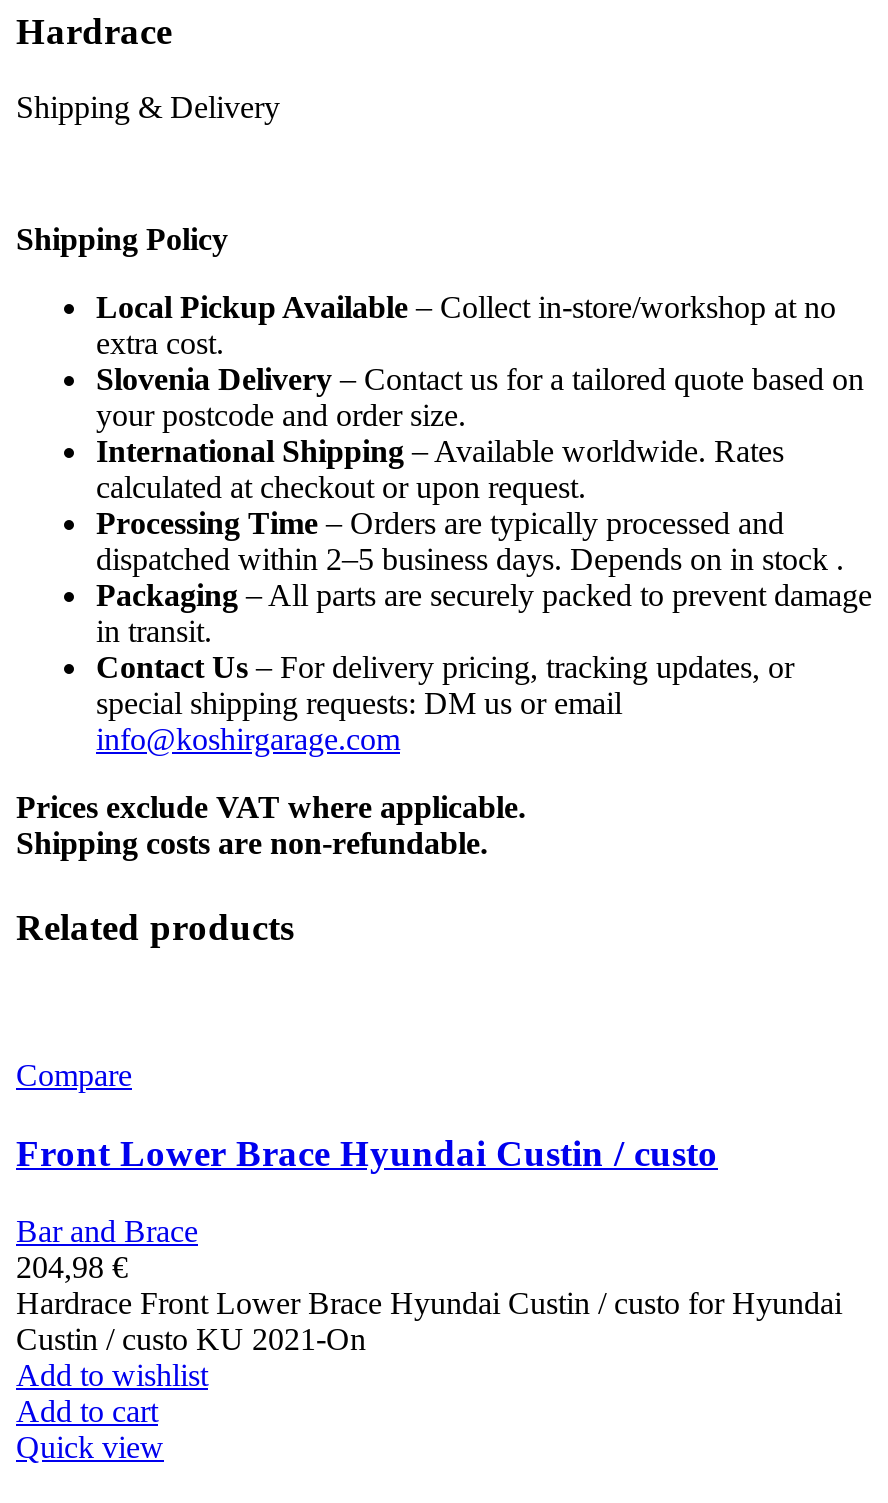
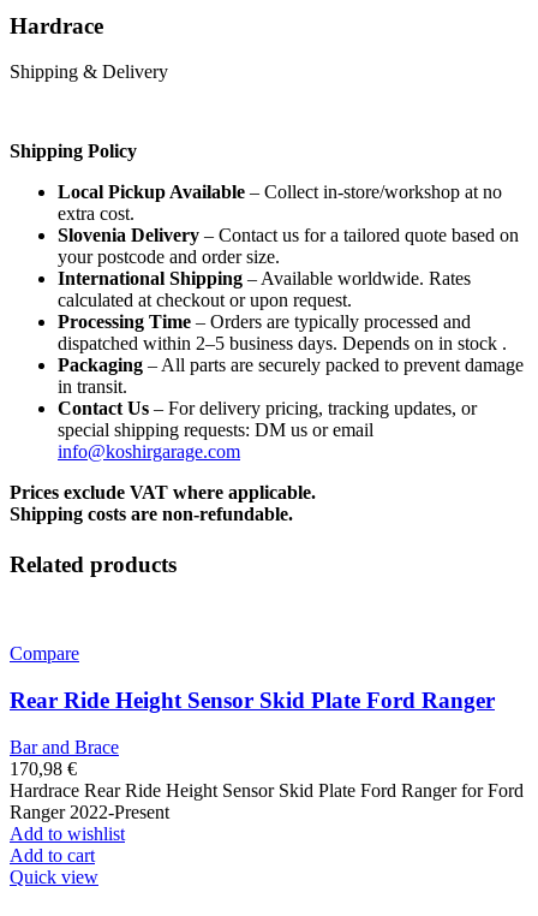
- Front Lower Brace Hyundai Custin / custo
+ Rear Ride Height Sensor Skid Plate Ford Ranger

- 204,98 €
- Hardrace Front Lower Brace Hyundai Custin / custo for Hyundai
- Custin / custo KU 2021-On
+ 170,98 €
+ Hardrace Rear Ride Height Sensor Skid Plate Ford Ranger for Ford
+ Ranger 2022-Present
